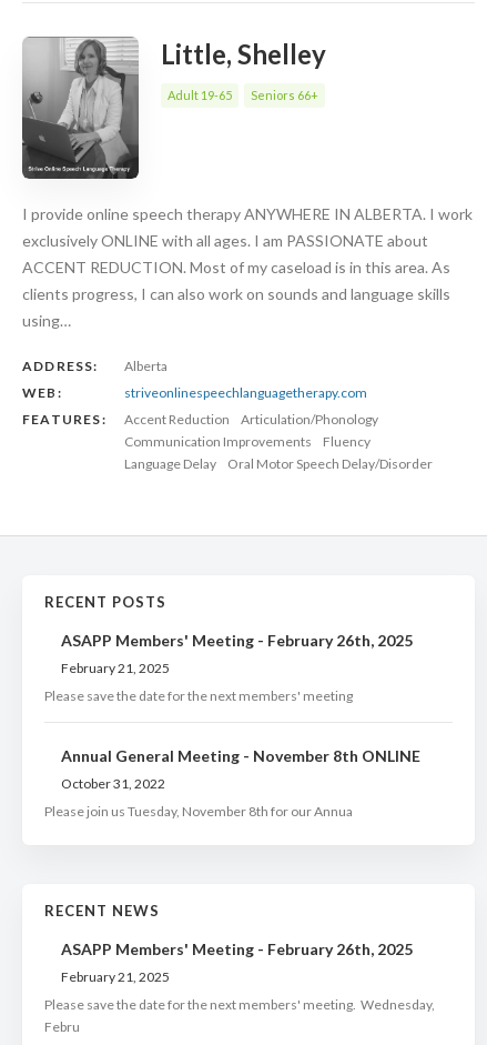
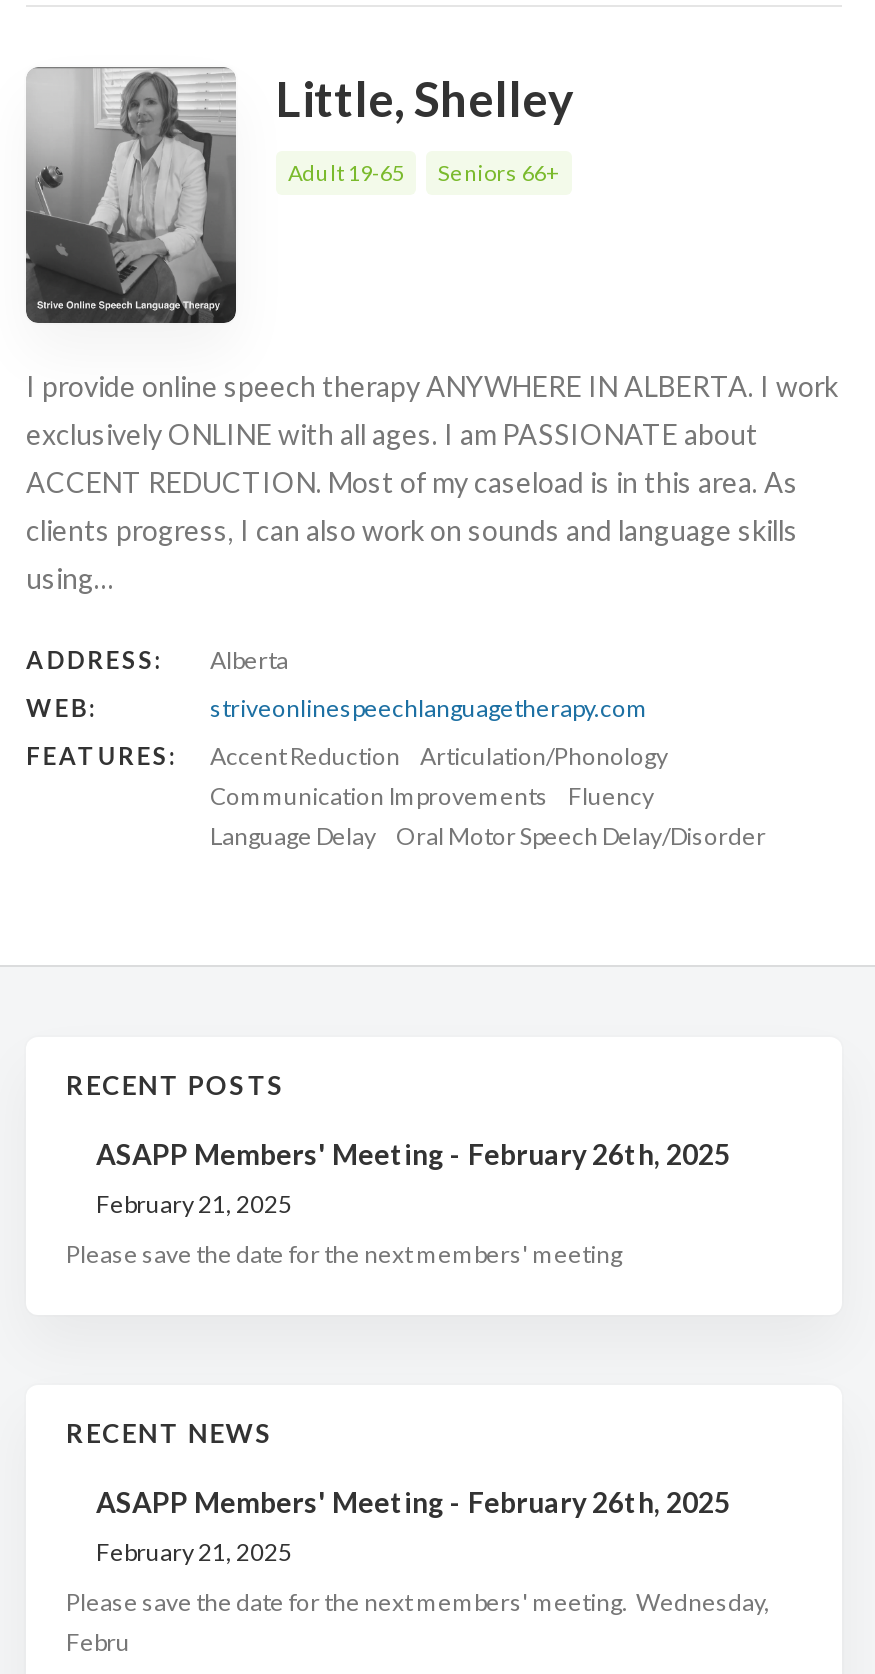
- Annual General Meeting - November 8th ONLINE
- October 31, 2022
- Please join us Tuesday, November 8th for our Annua
